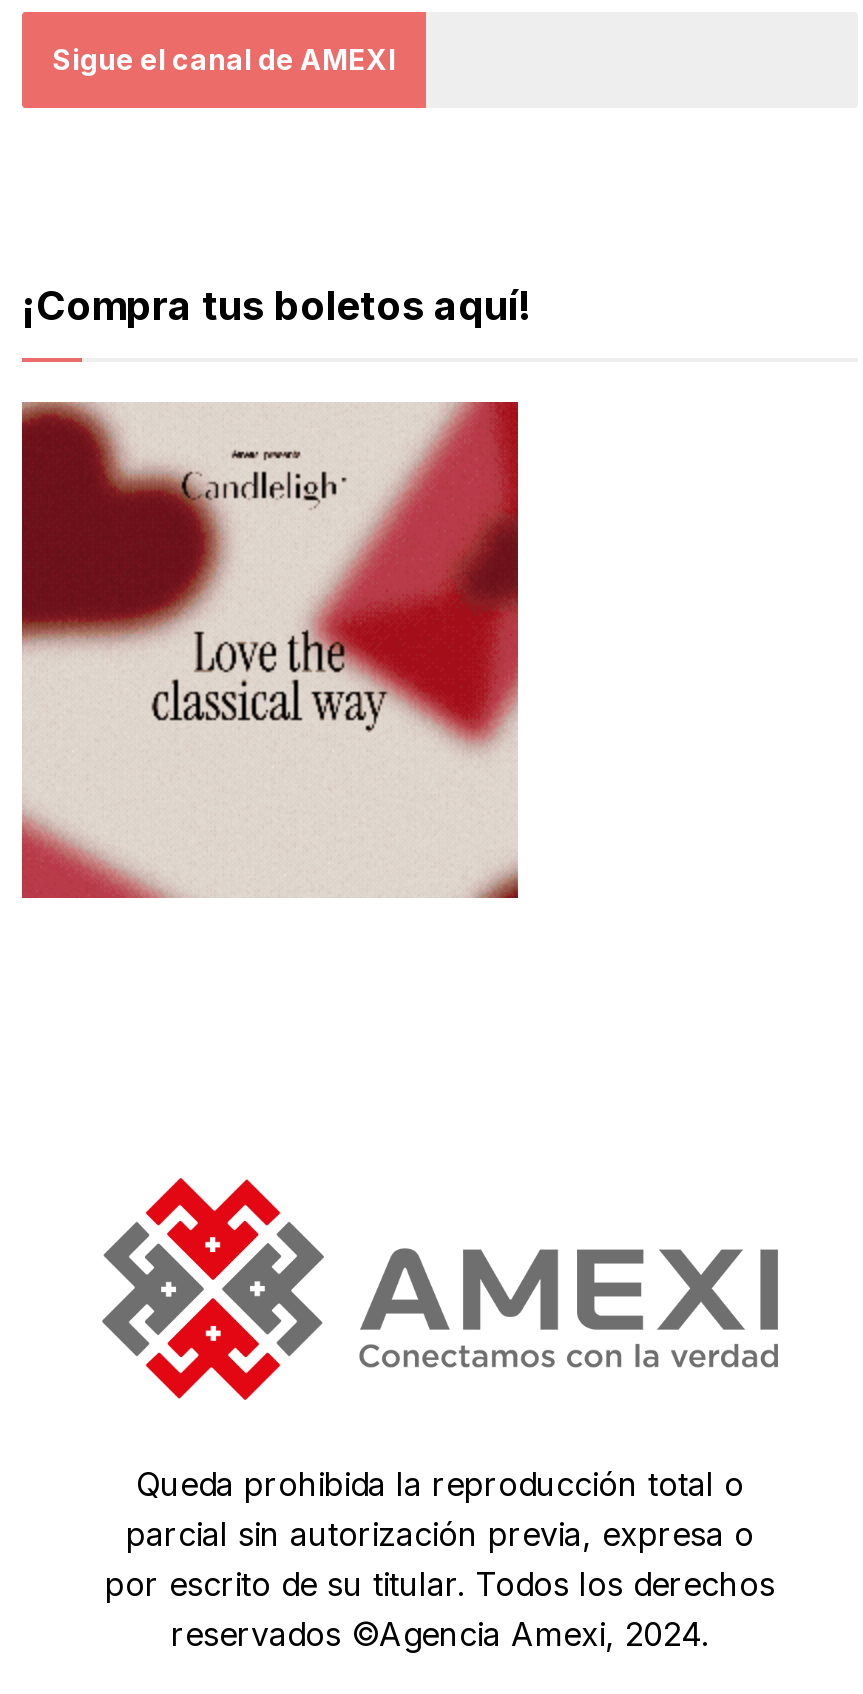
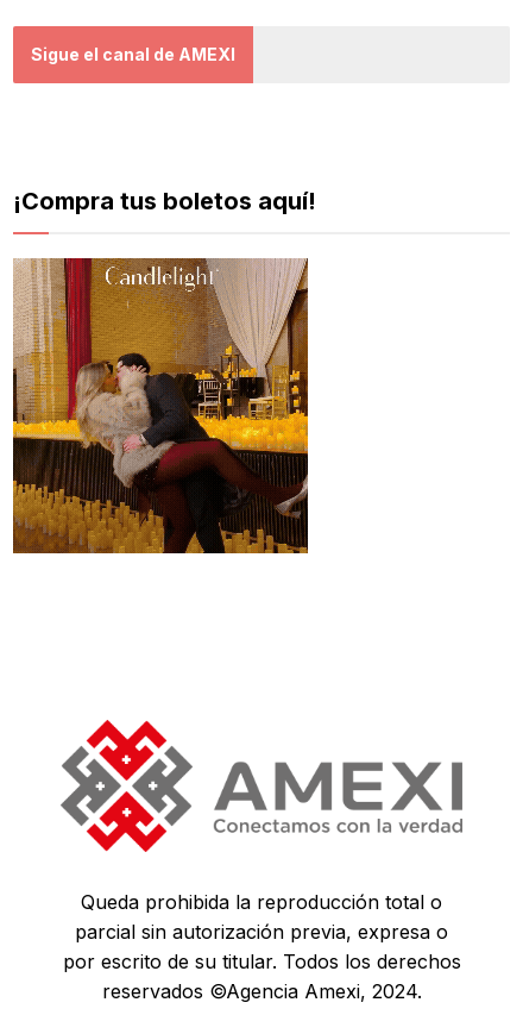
- [image]
+ [image]
